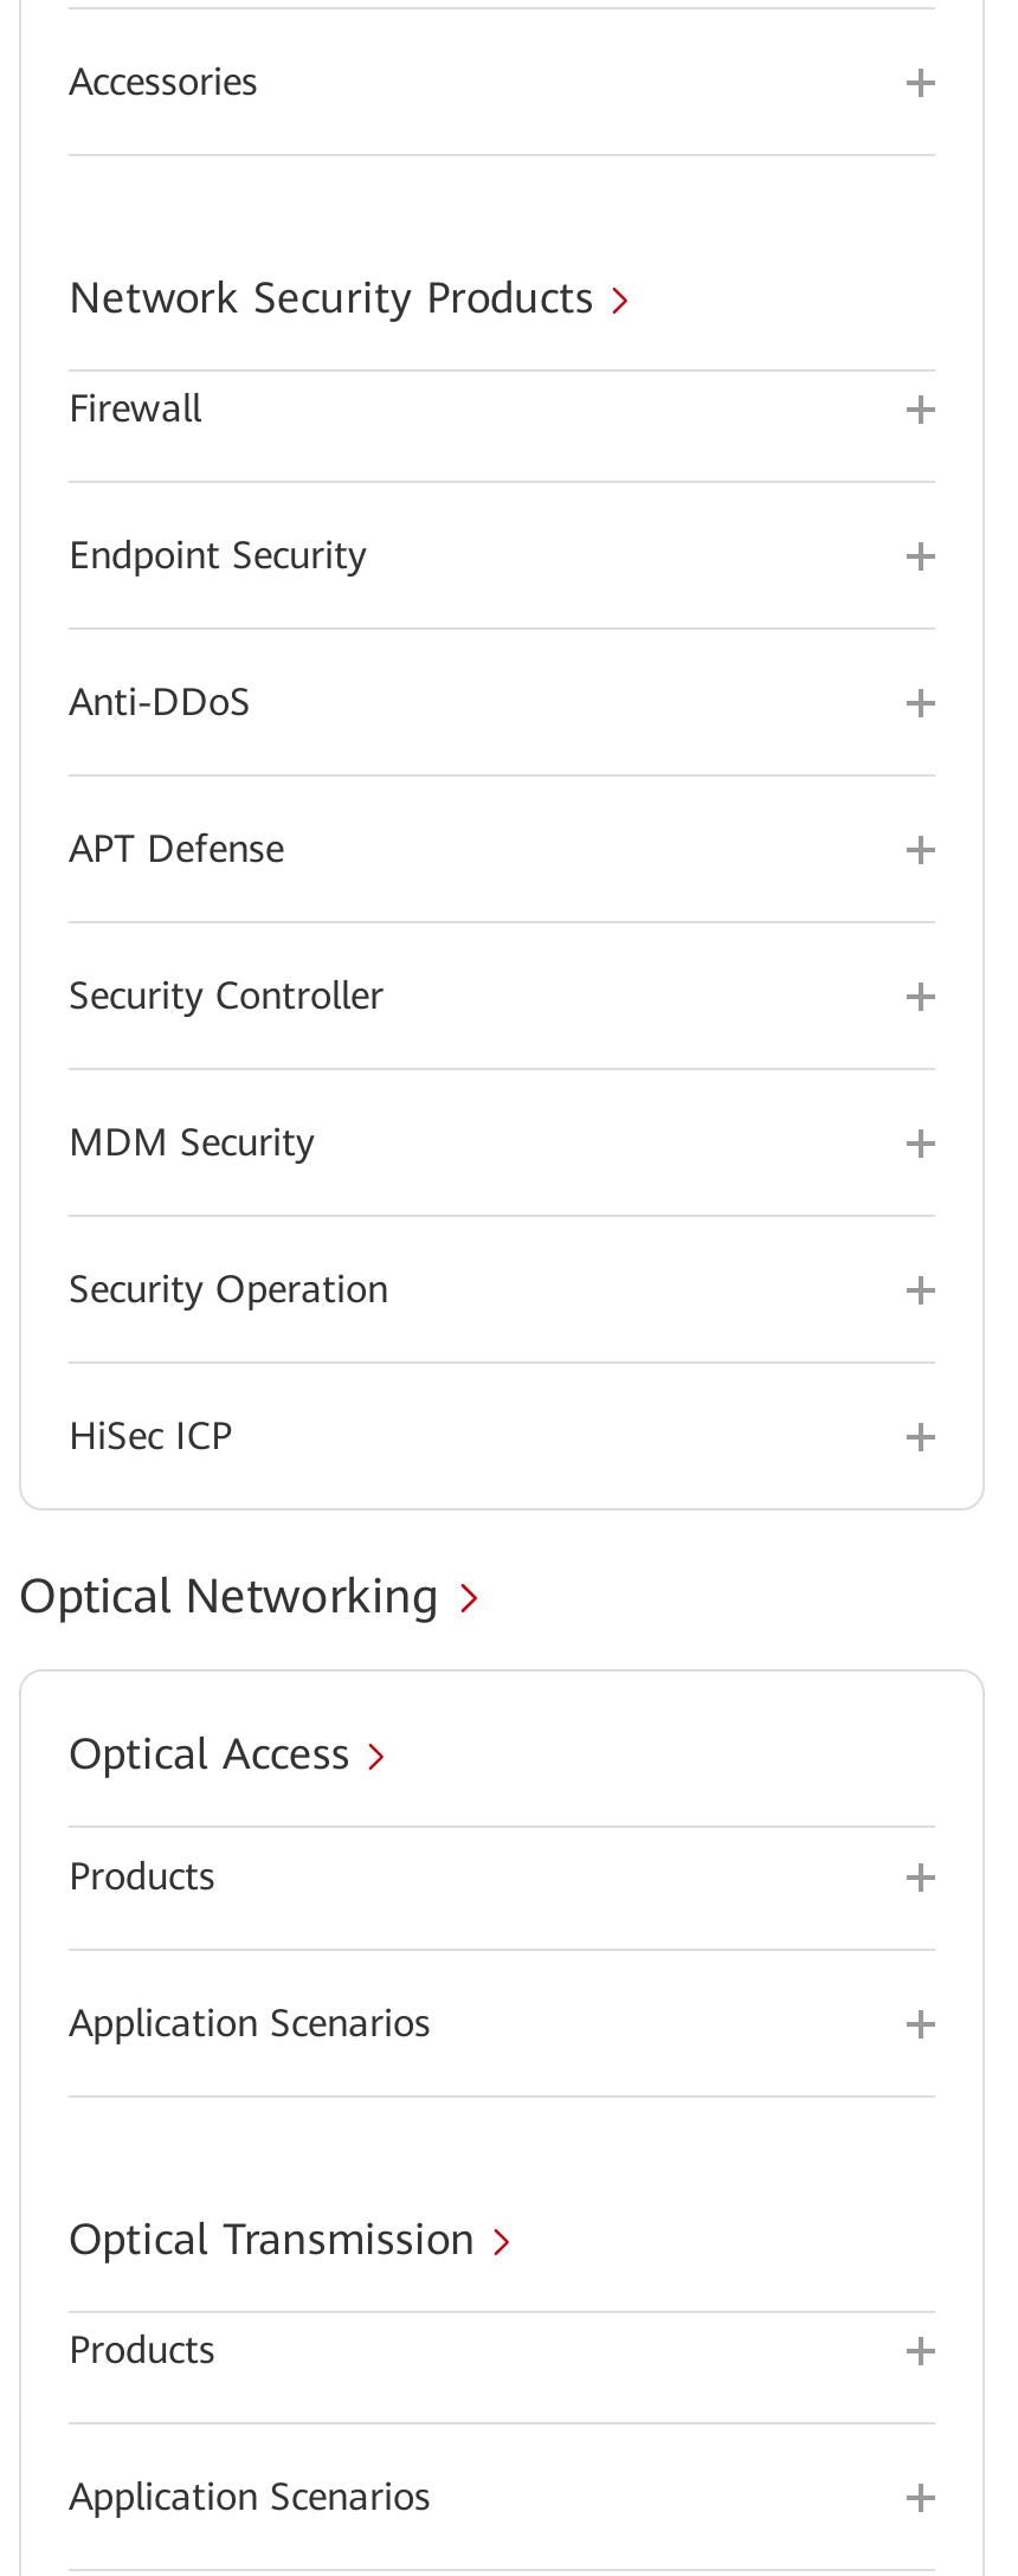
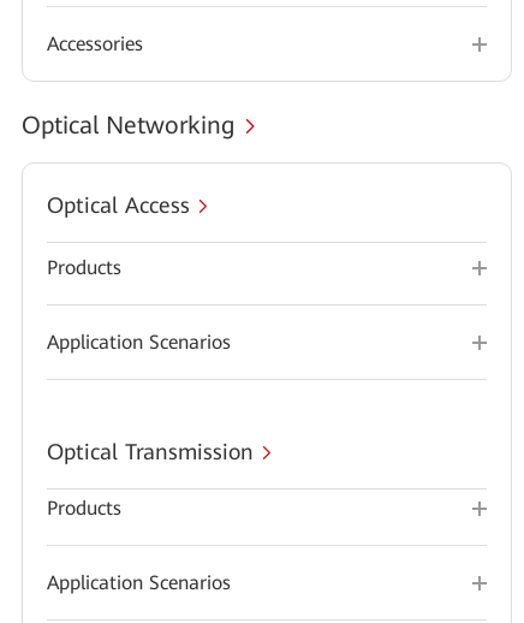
- Network Security Products
- Firewall
- Endpoint Security
- Anti-DDoS
- APT Defense
- Security Controller
- MDM Security
- Security Operation
- HiSec ICP
